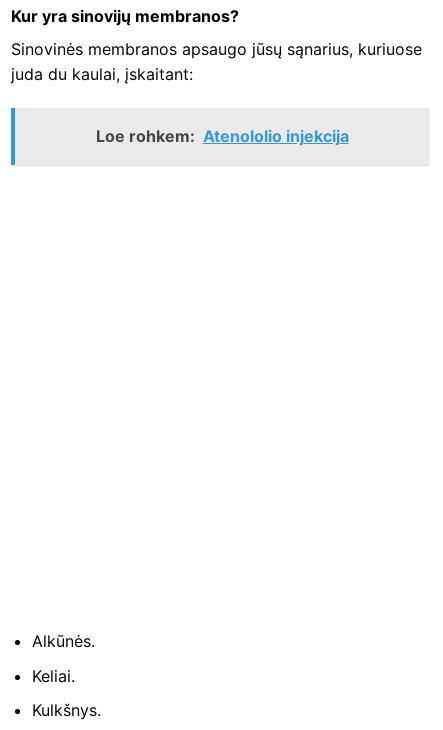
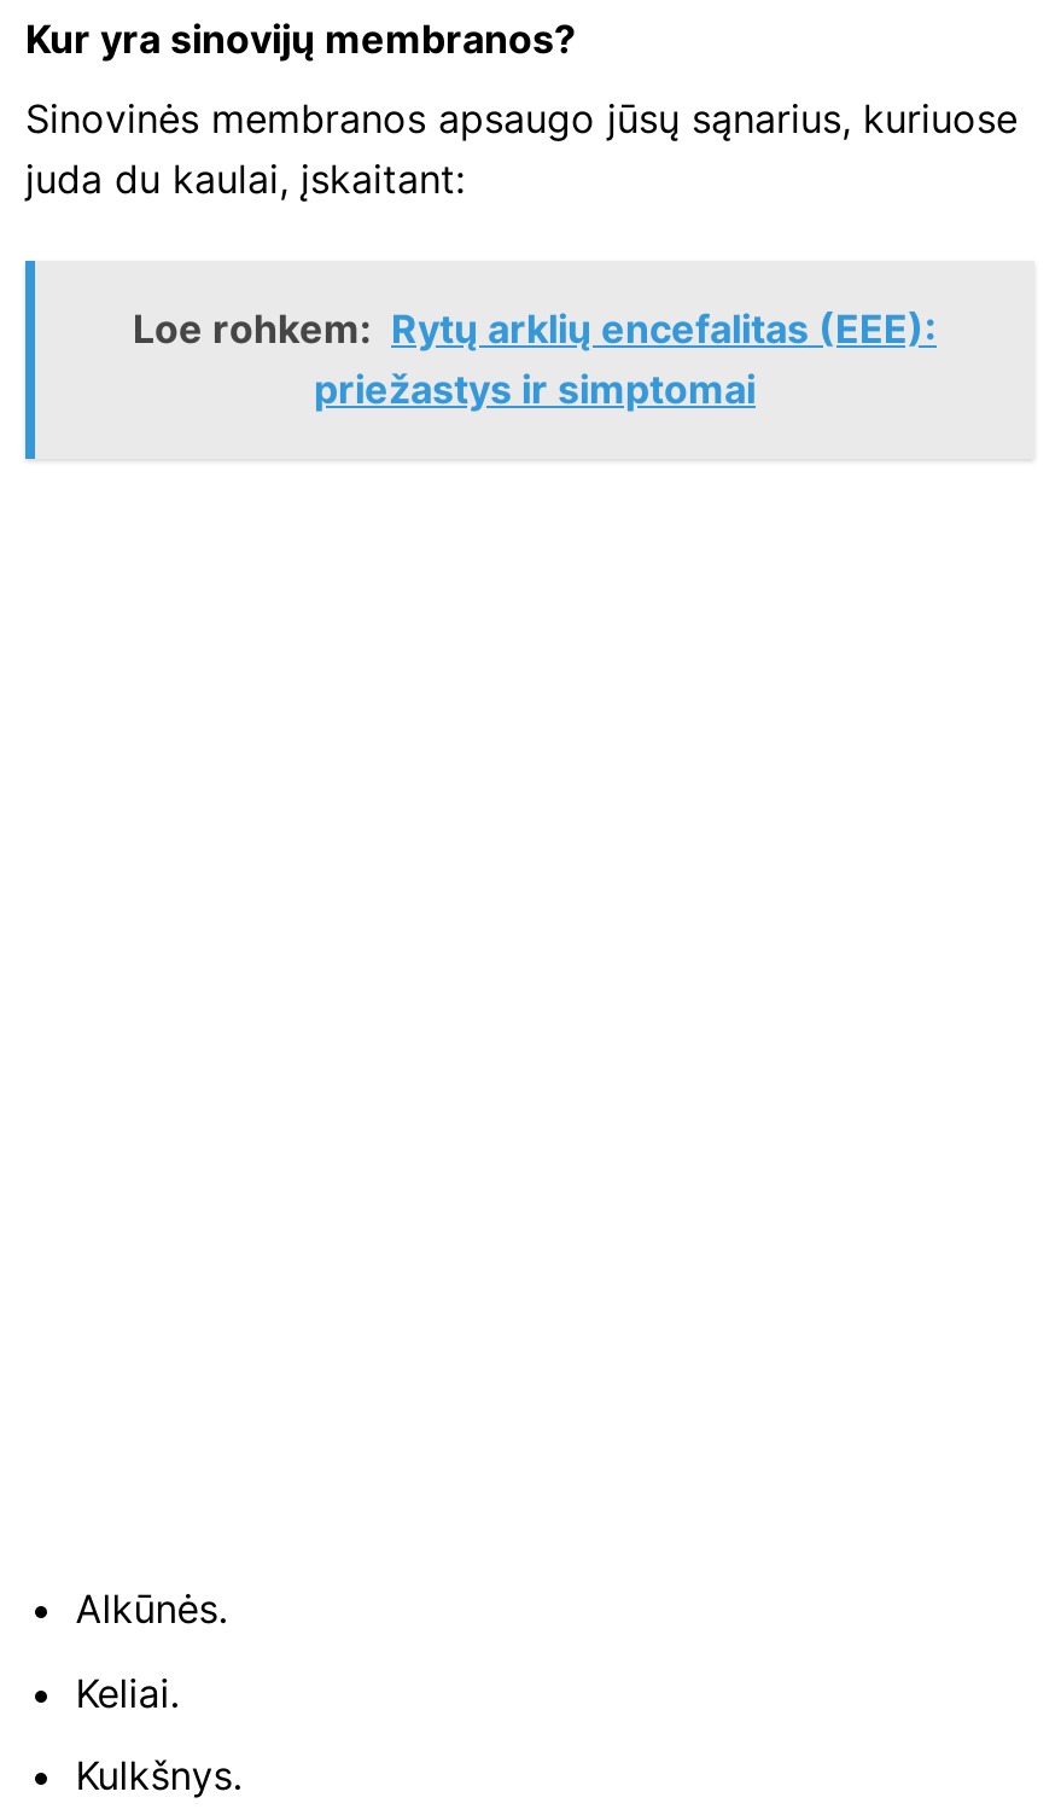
- Loe rohkem: Atenololio injekcija
+ Loe rohkem: Rytų arklių encefalitas (EEE):
+ priežastys ir simptomai
